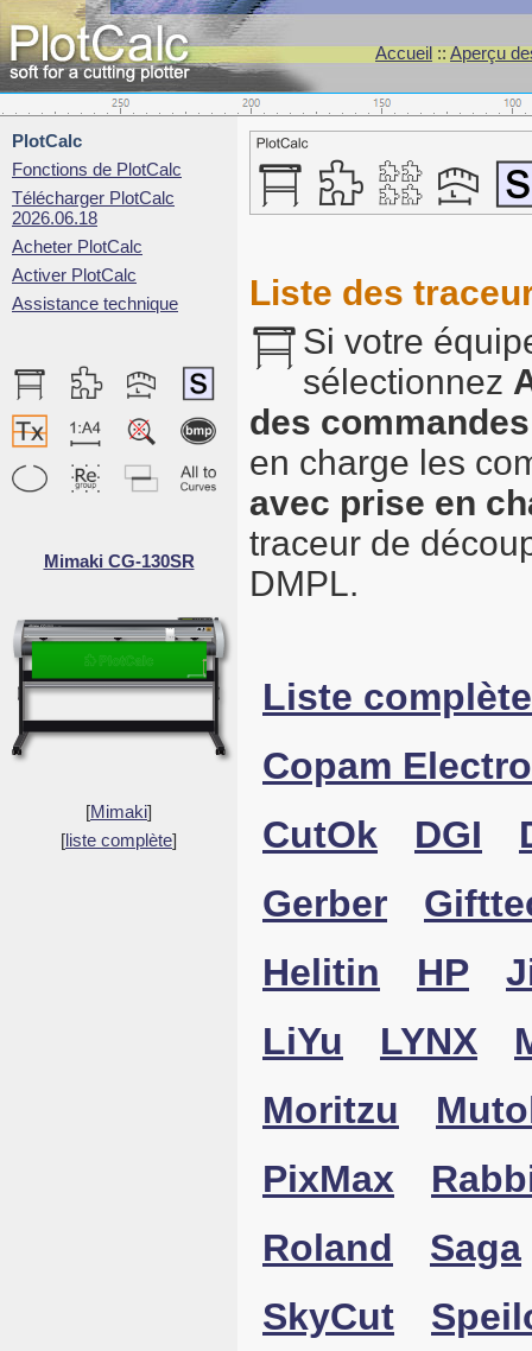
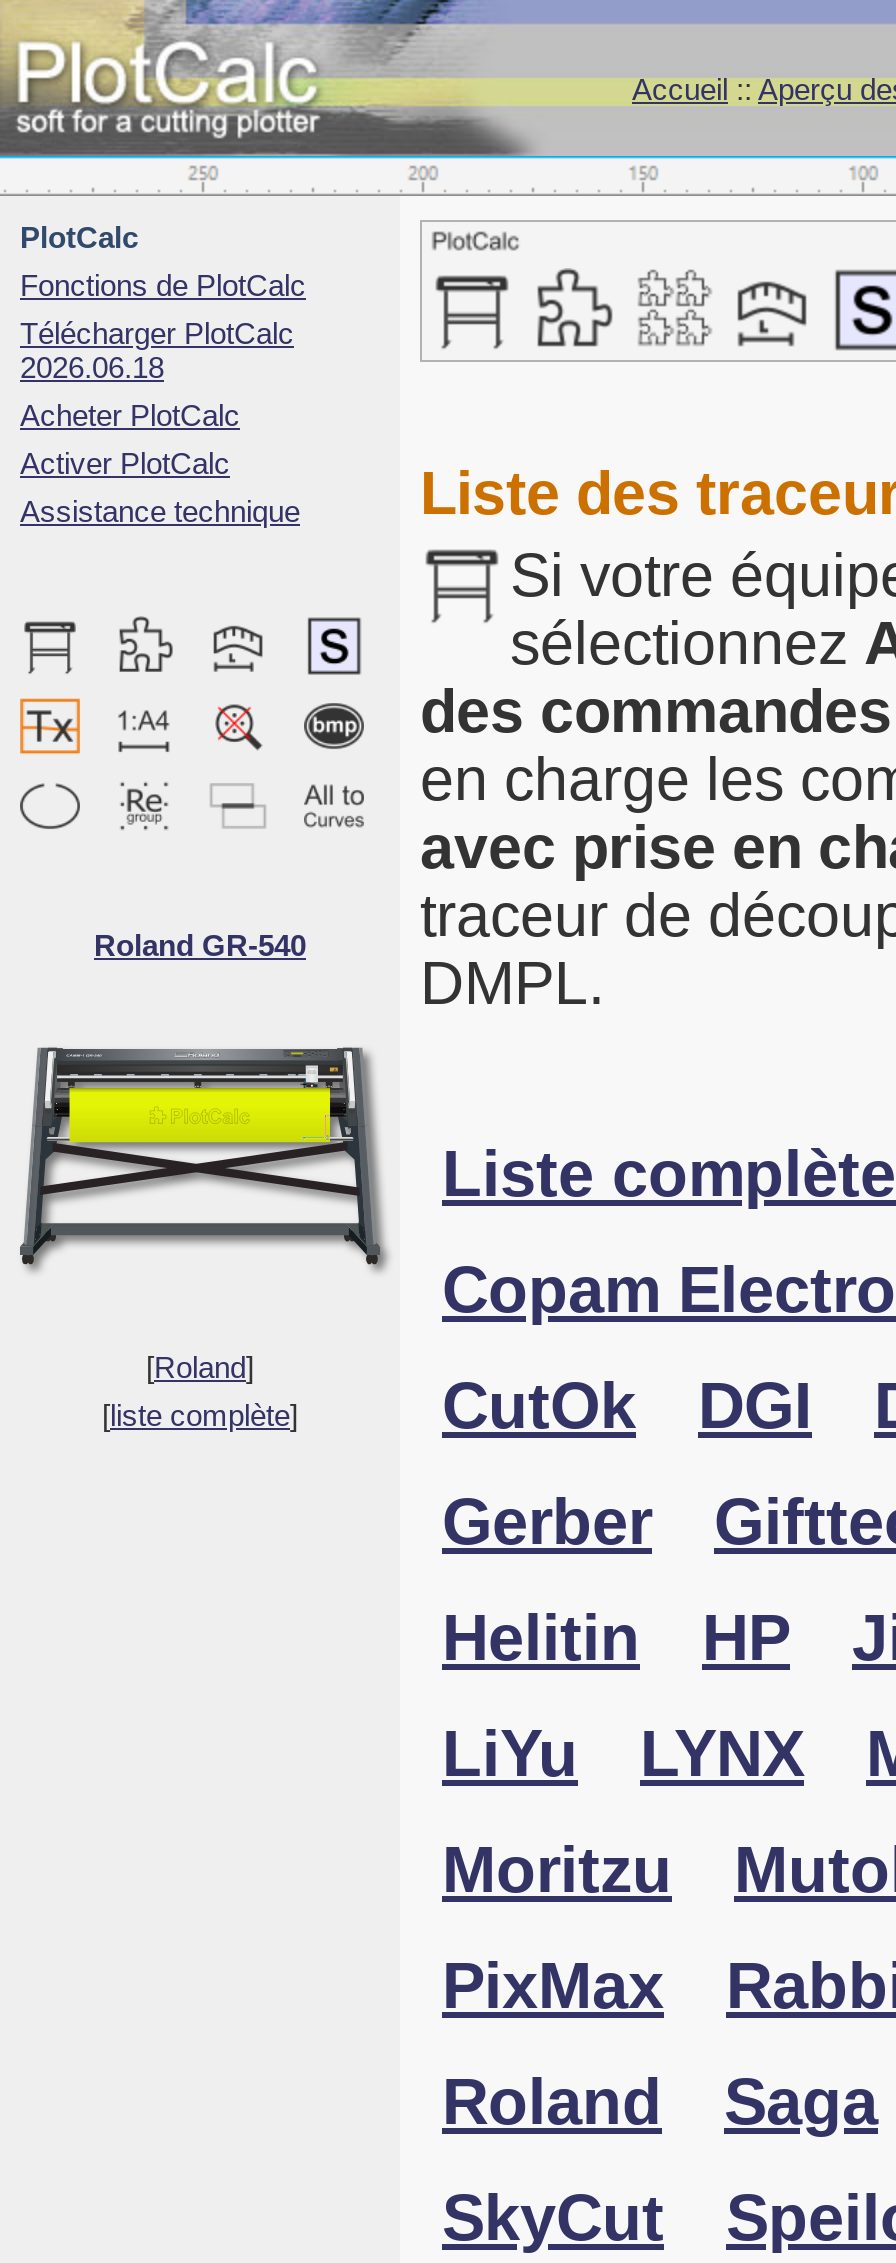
- Mimaki CG-130SR
+ Roland GR-540

- [image]
- [Mimaki]
+ [image]
+ [Roland]
